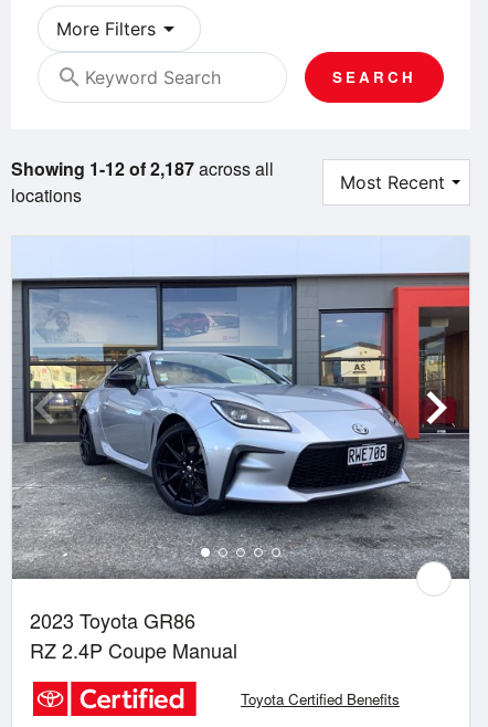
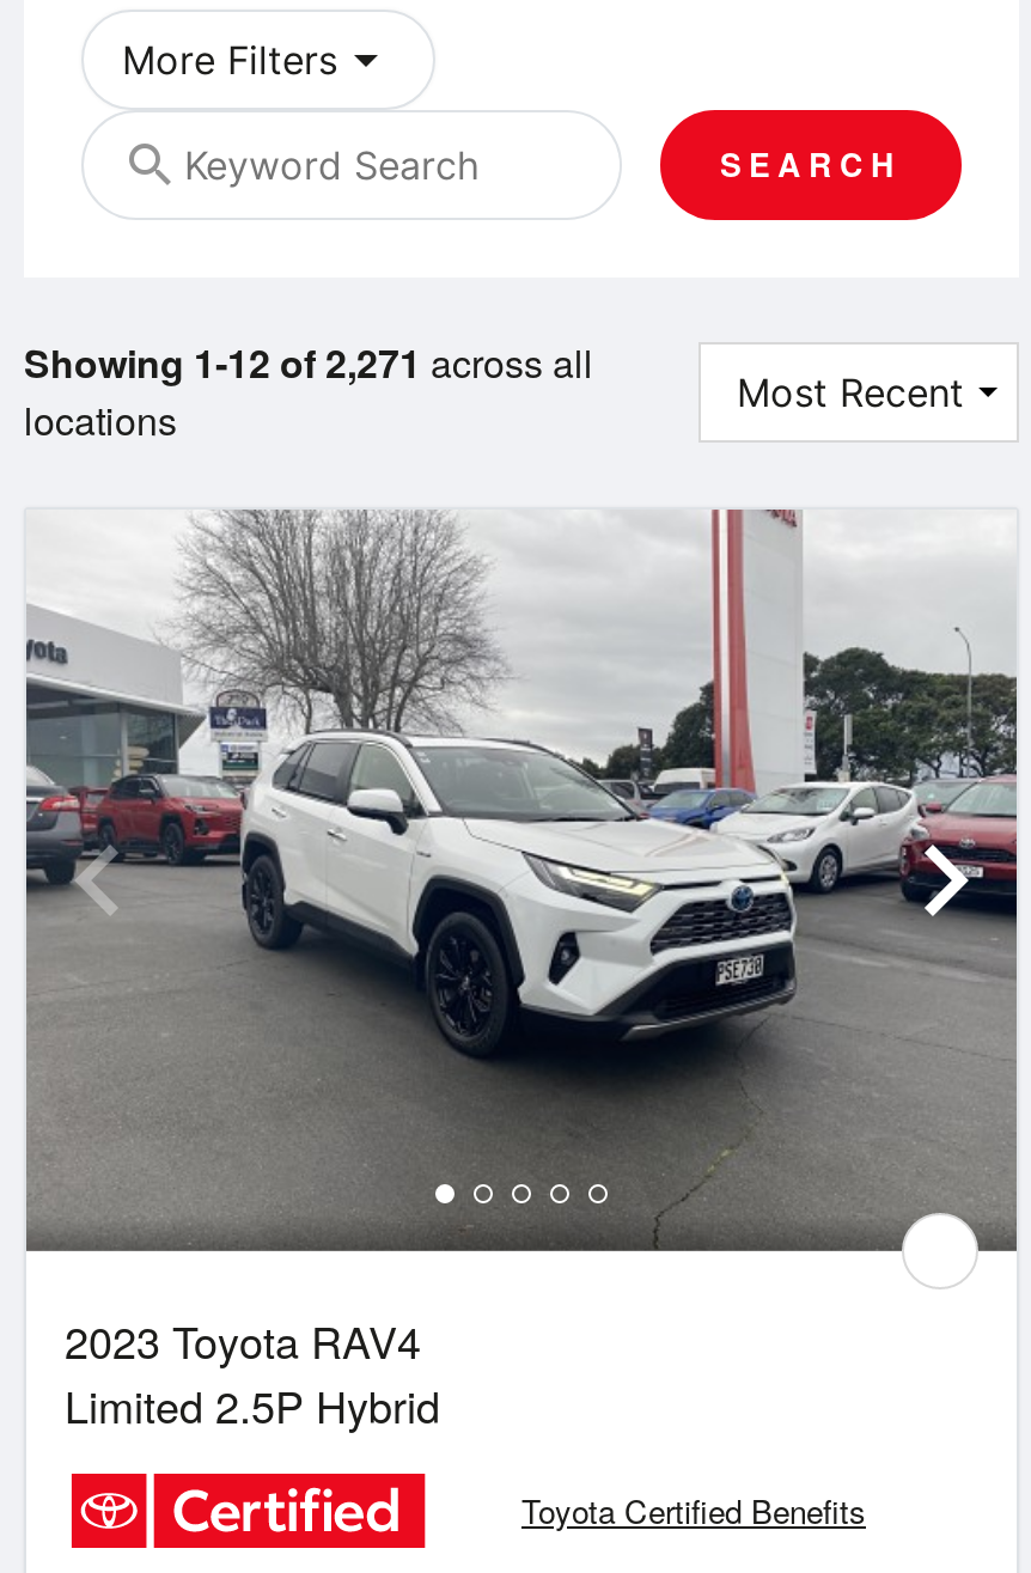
- Showing 1-12 of 2,187 across all
+ Showing 1-12 of 2,271 across all

- [image]
- 2023 Toyota GR86
- RZ 2.4P Coupe Manual
+ [image]
+ 2023 Toyota RAV4
+ Limited 2.5P Hybrid
